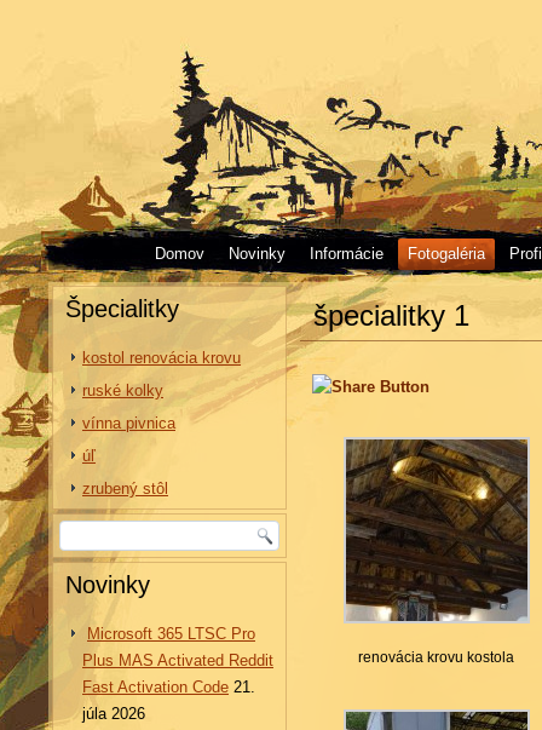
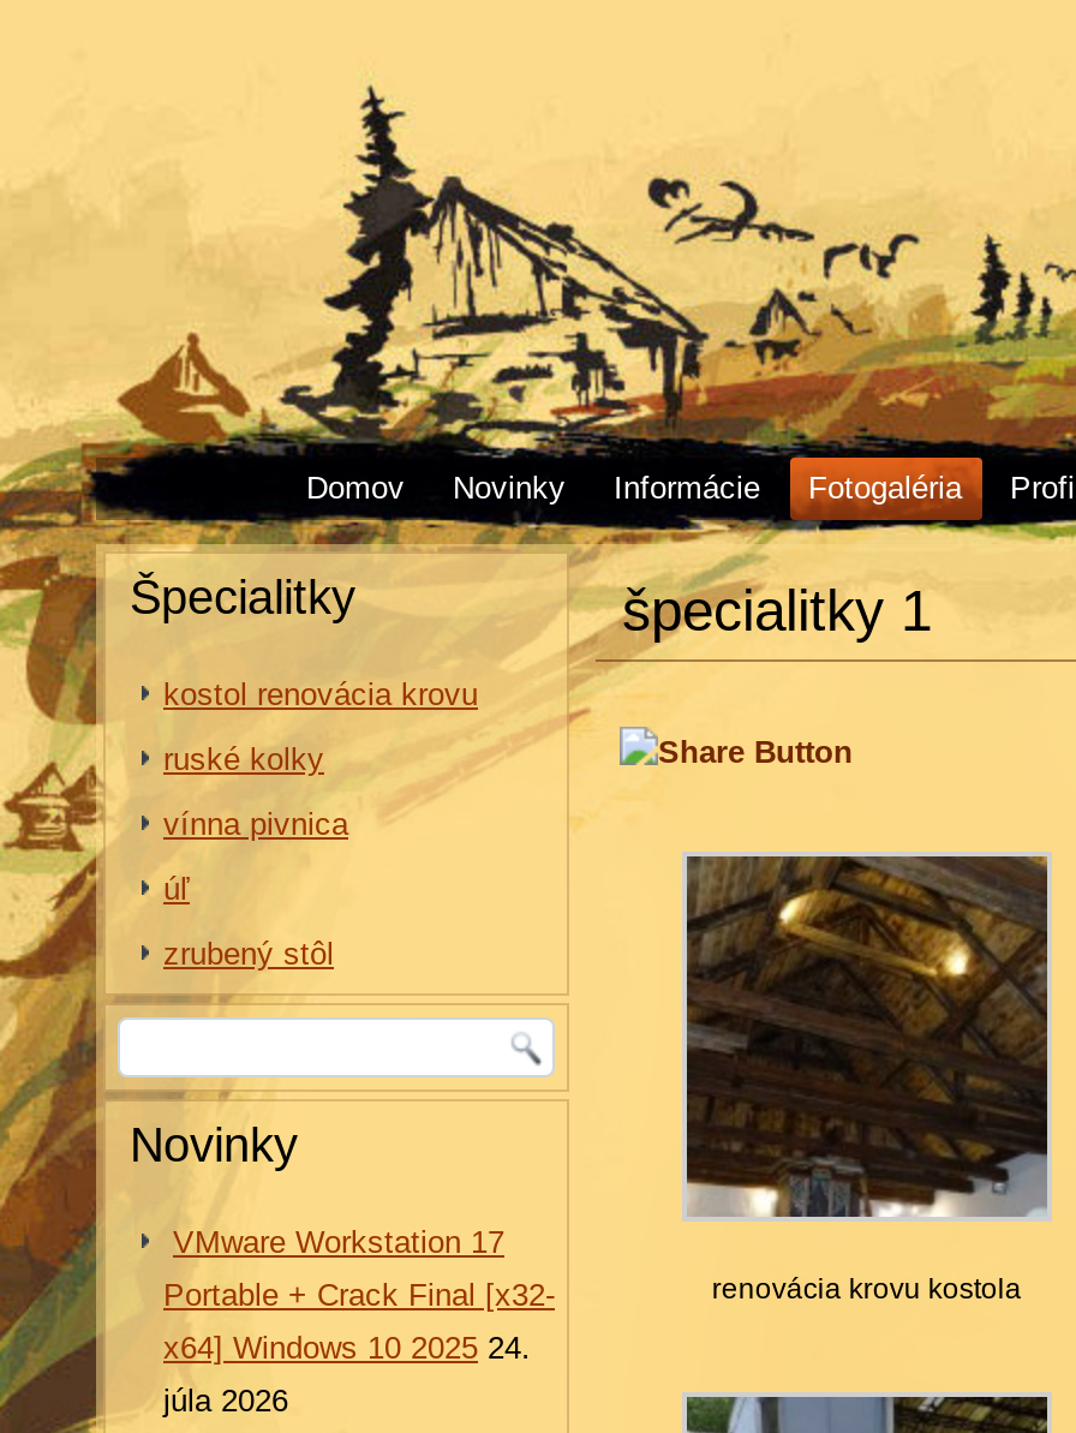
- Microsoft 365 LTSC Pro
+ VMware Workstation 17

- Plus MAS Activated Reddit
+ Portable + Crack Final [x32-

- Fast Activation Code 21.
+ x64] Windows 10 2025 24.
